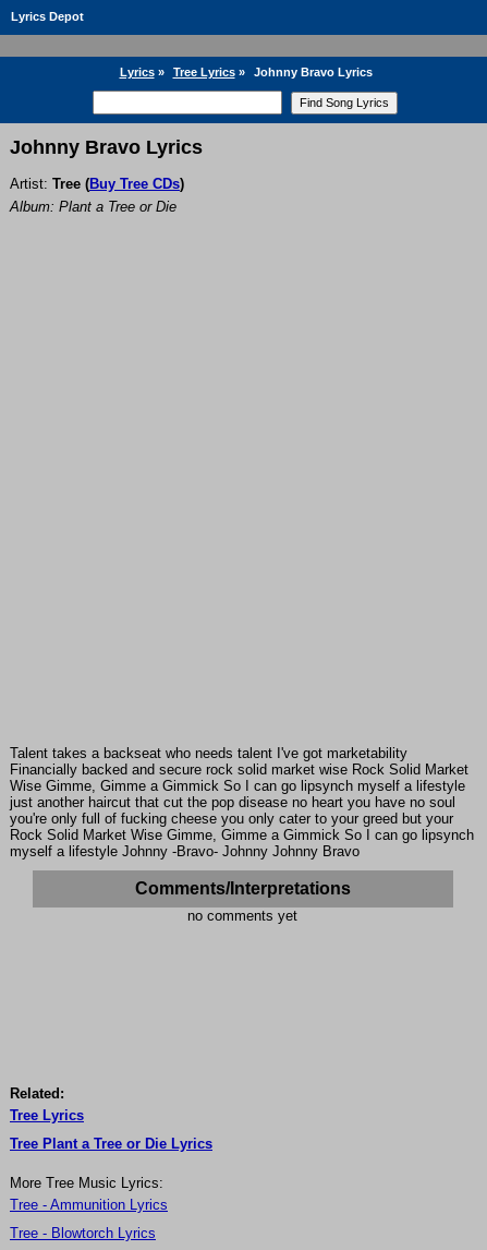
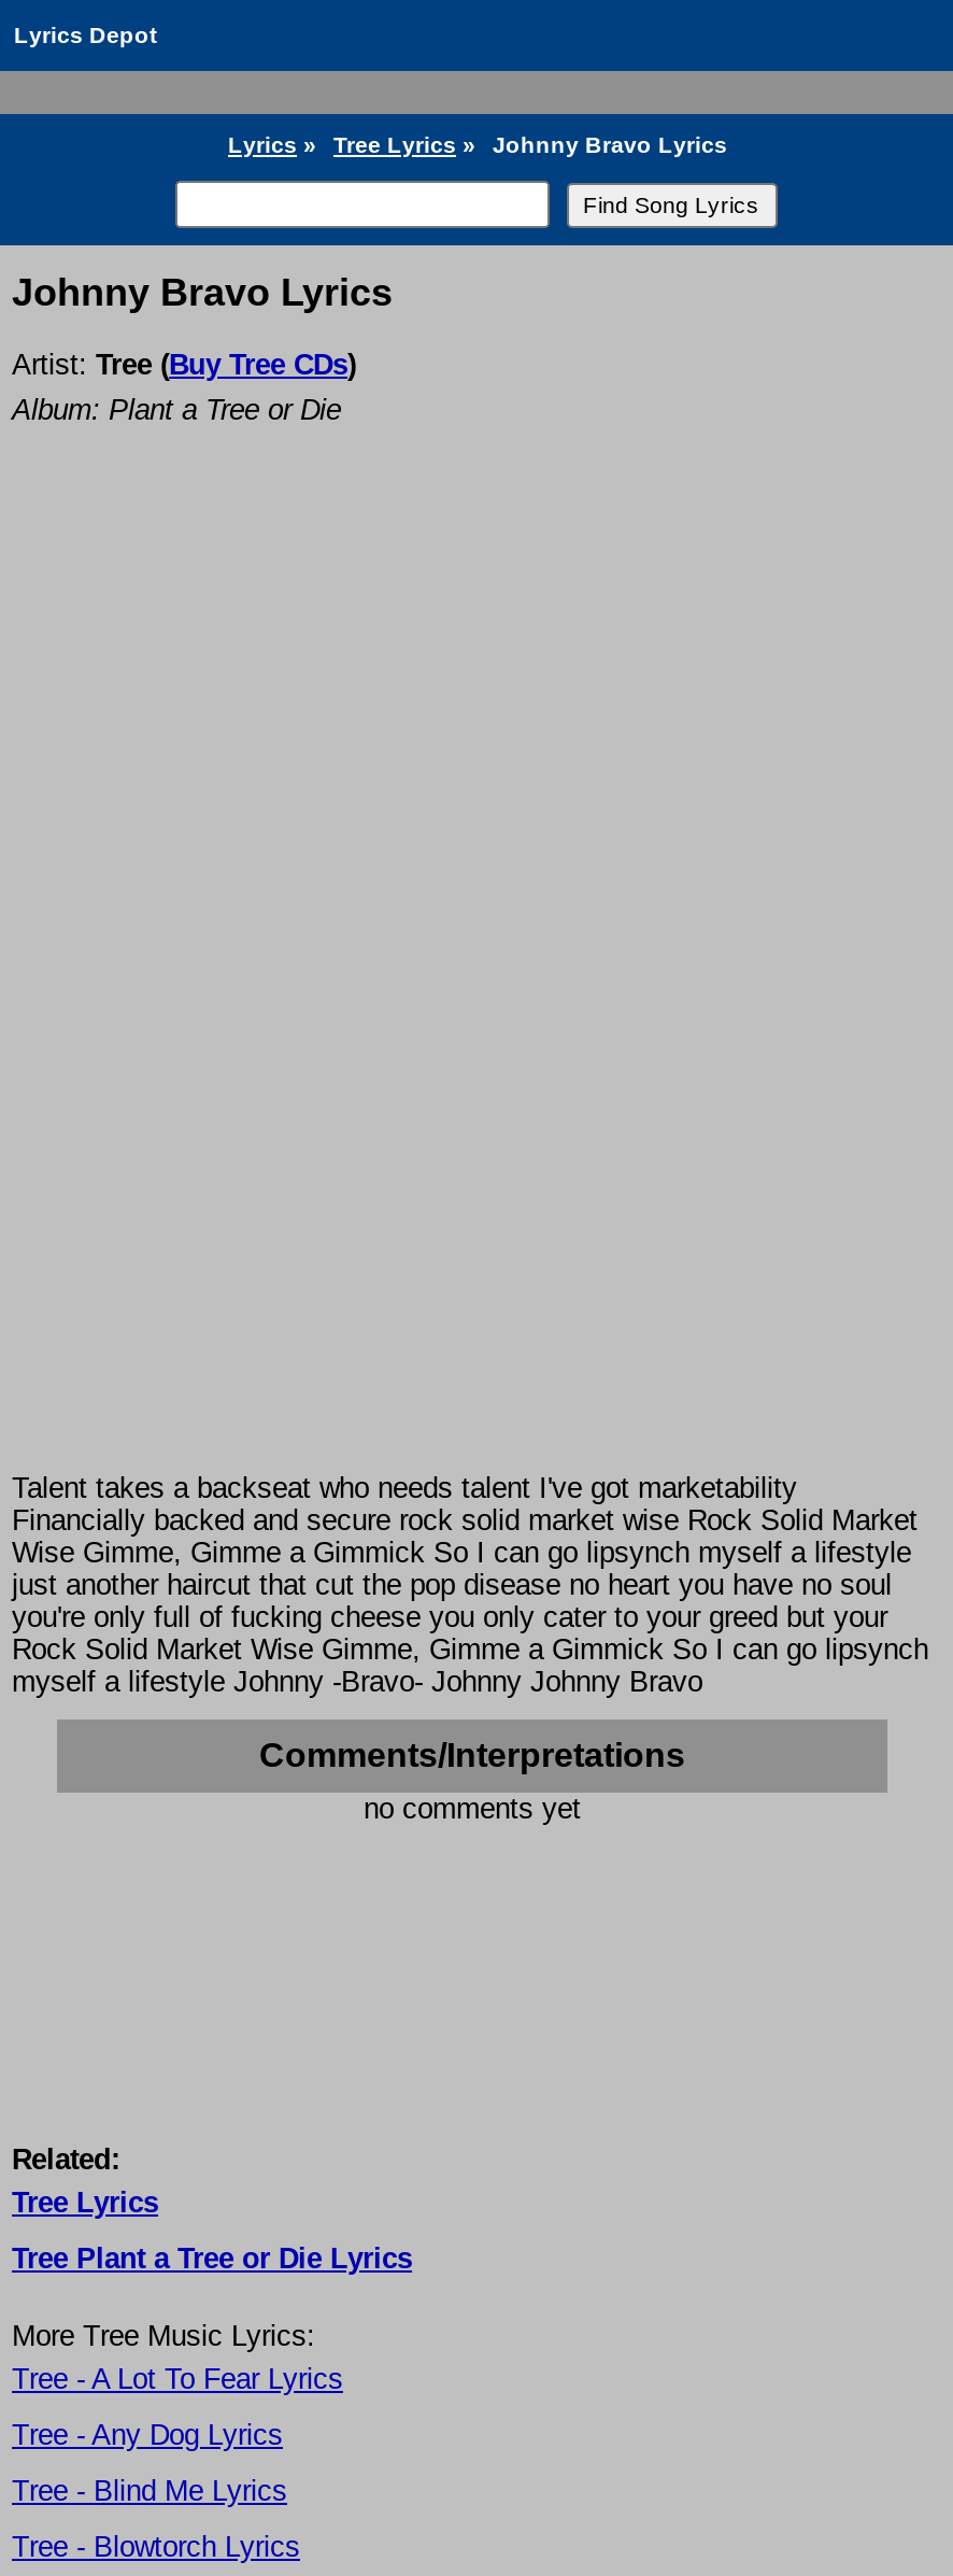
- Tree - Ammunition Lyrics
+ Tree - A Lot To Fear Lyrics
+ Tree - Any Dog Lyrics
+ Tree - Blind Me Lyrics
